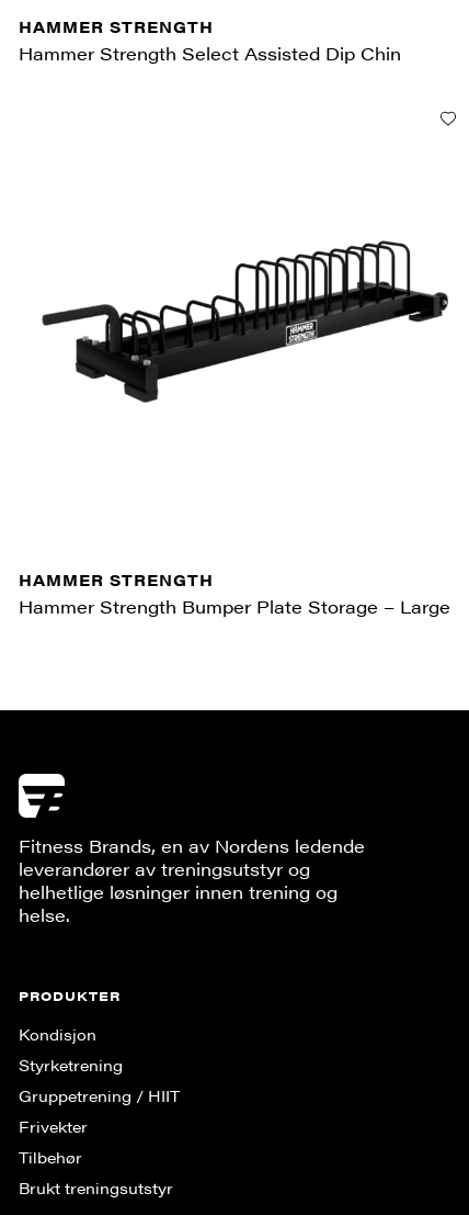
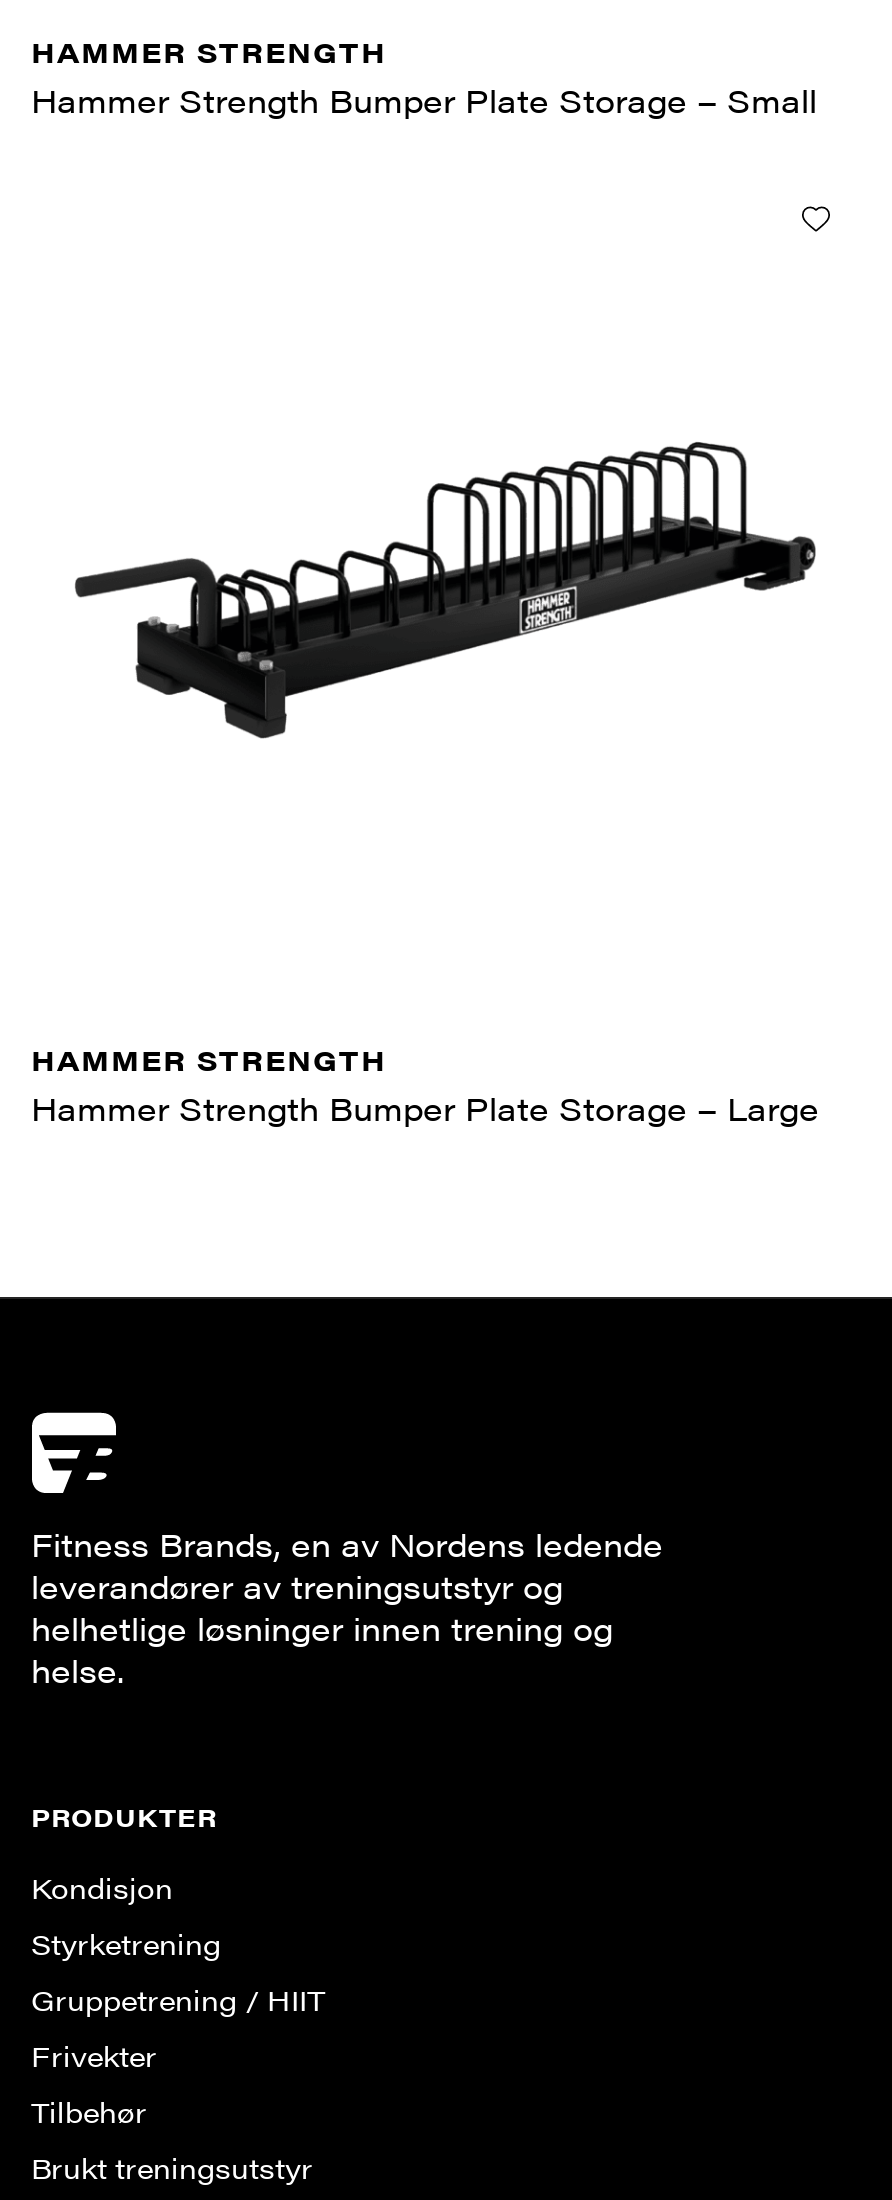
- Hammer Strength Select Assisted Dip Chin
+ Hammer Strength Bumper Plate Storage – Small
